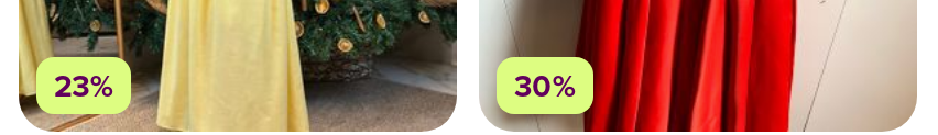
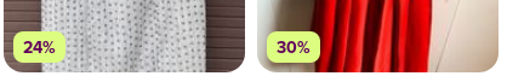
- 23%
+ 24%
